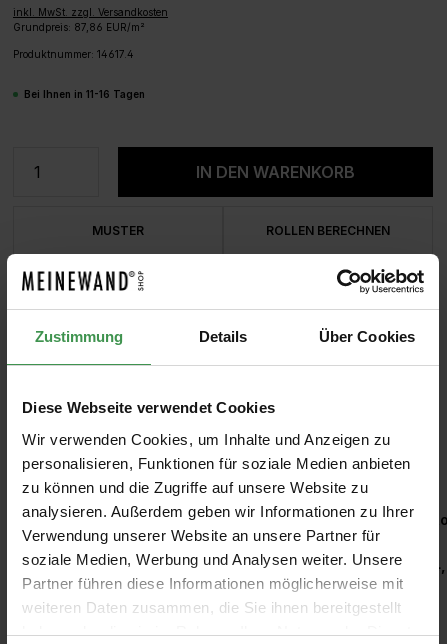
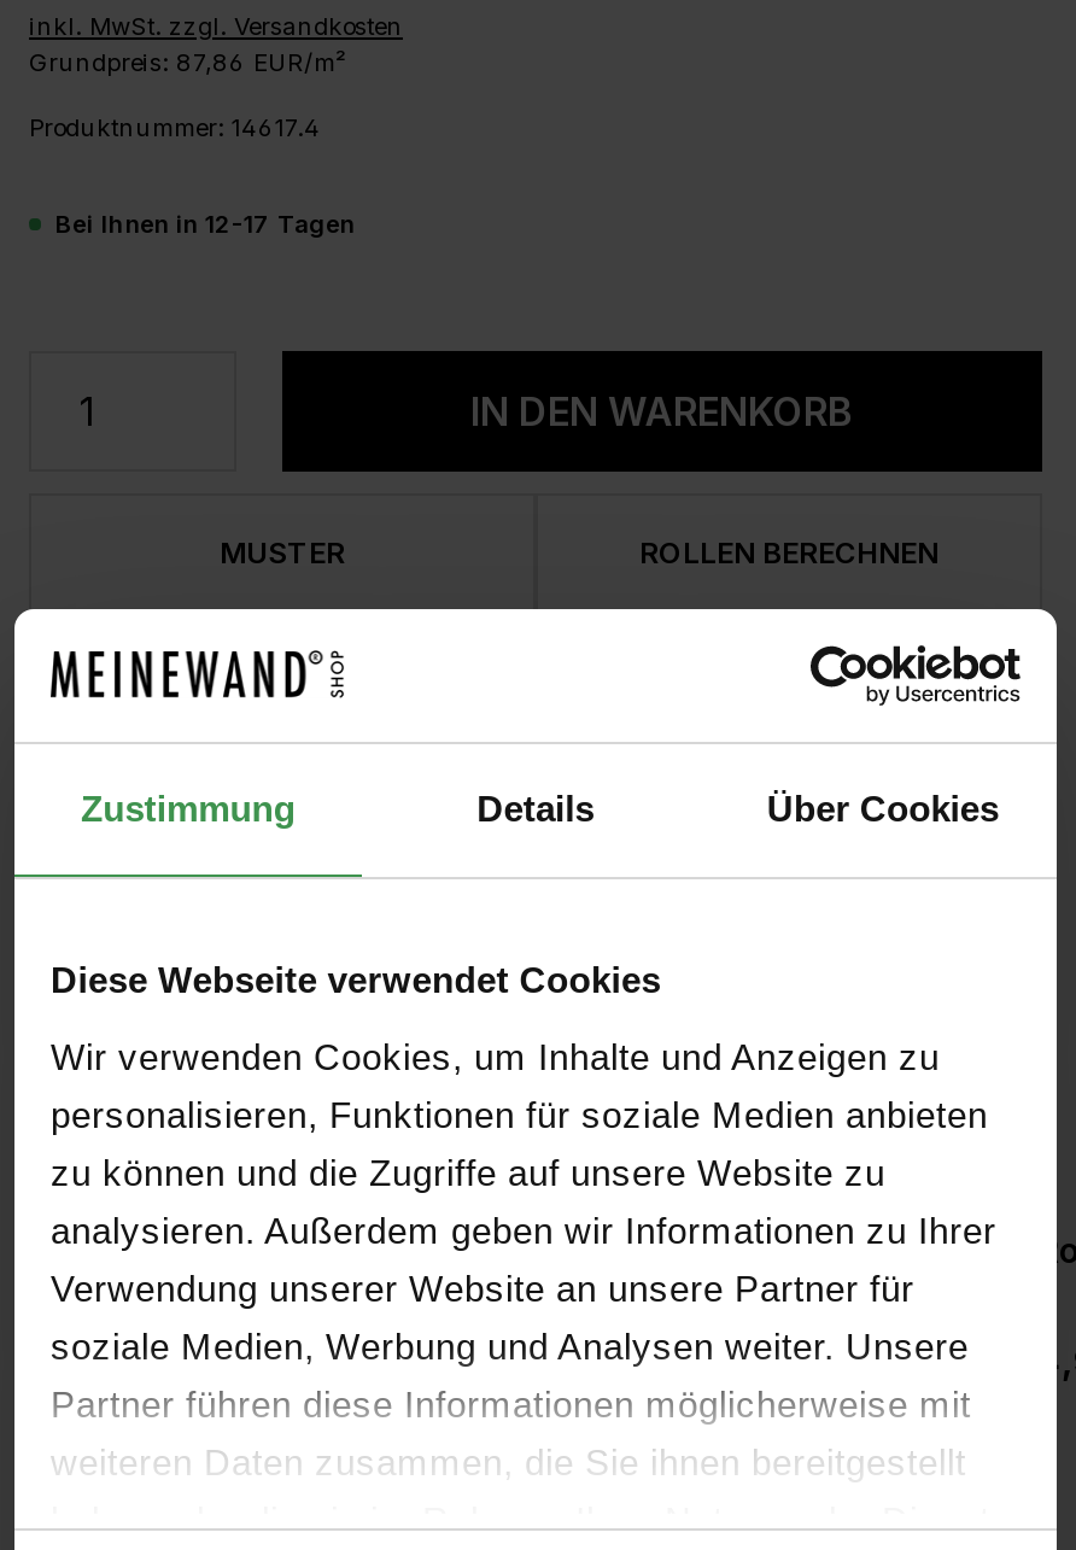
- Bei Ihnen in 11-16 Tagen
+ Bei Ihnen in 12-17 Tagen
